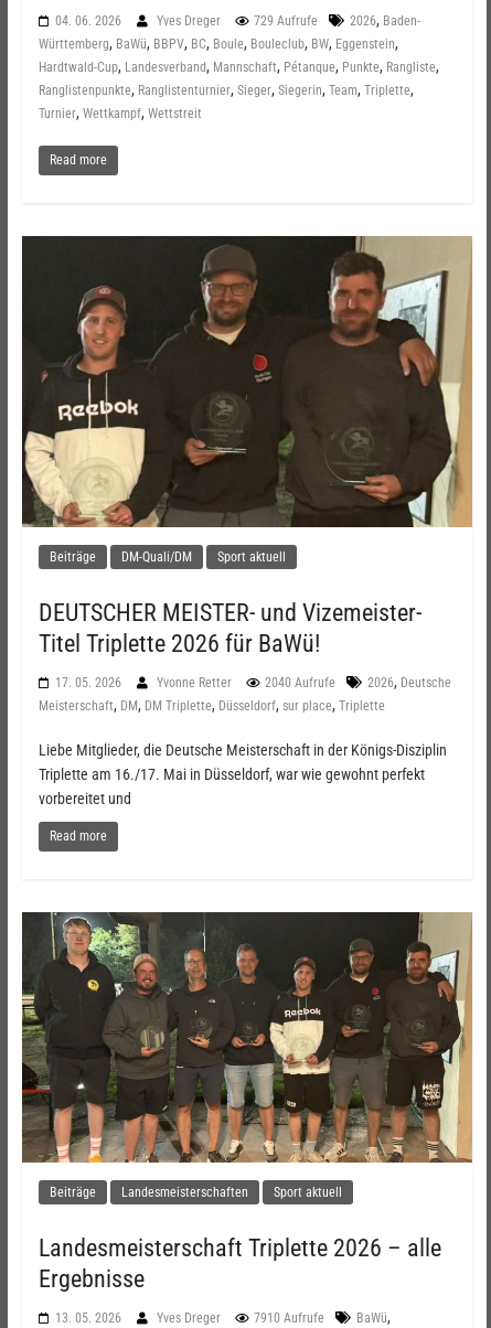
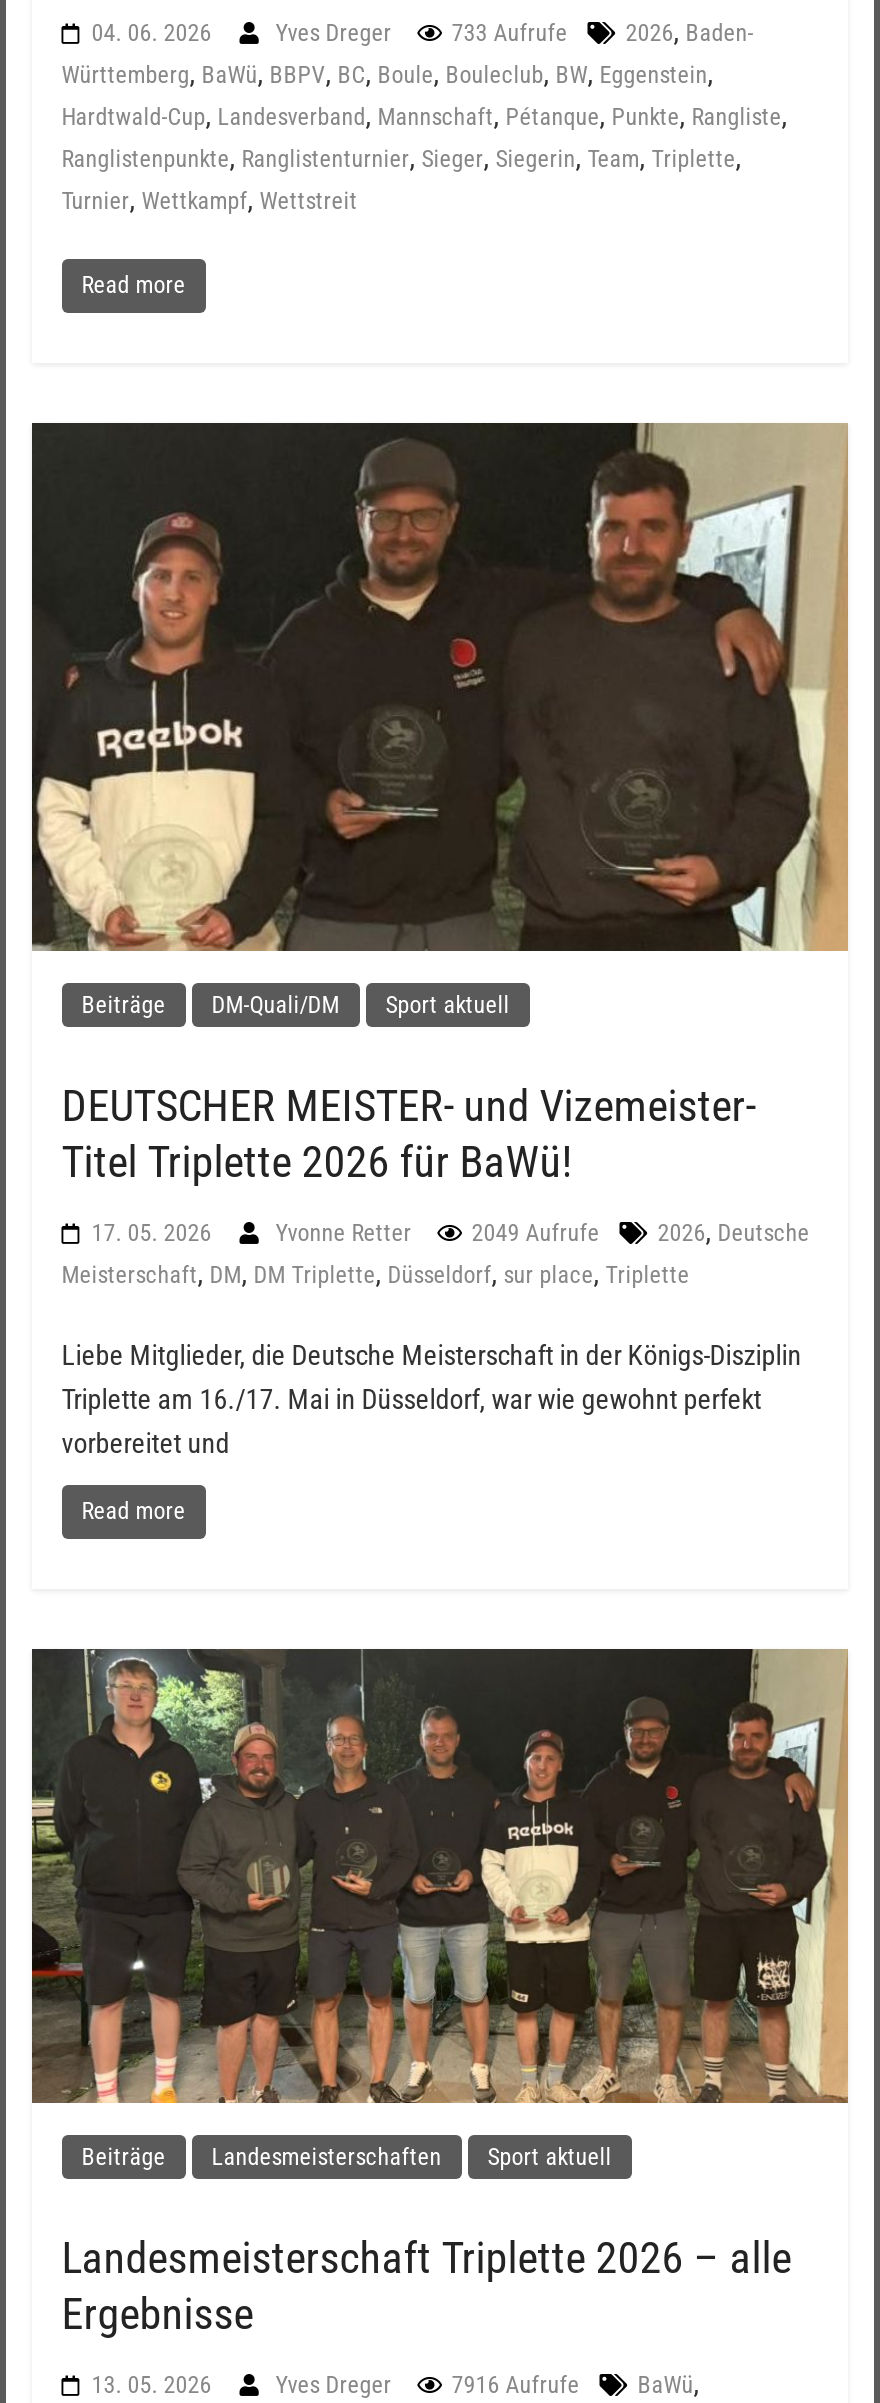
- Yves Dreger 729 Aufrufe
+ Yves Dreger 733 Aufrufe

- Yvonne Retter 2040 Aufrufe
+ Yvonne Retter 2049 Aufrufe

- Yves Dreger 7910 Aufrufe
+ Yves Dreger 7916 Aufrufe
